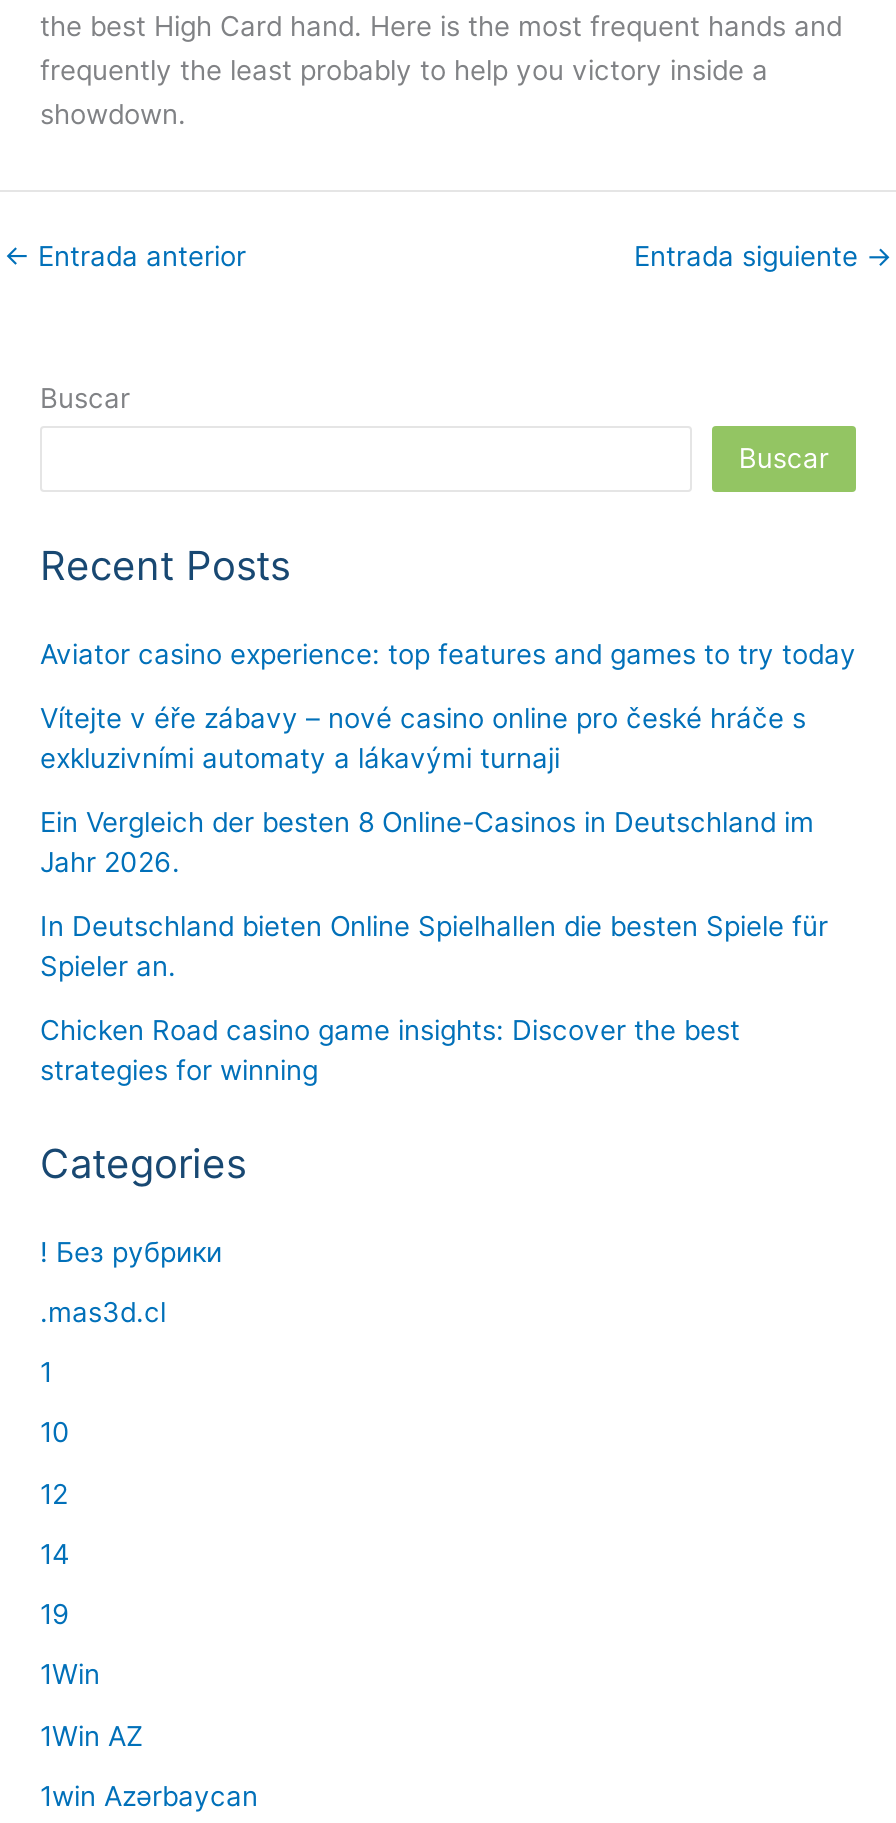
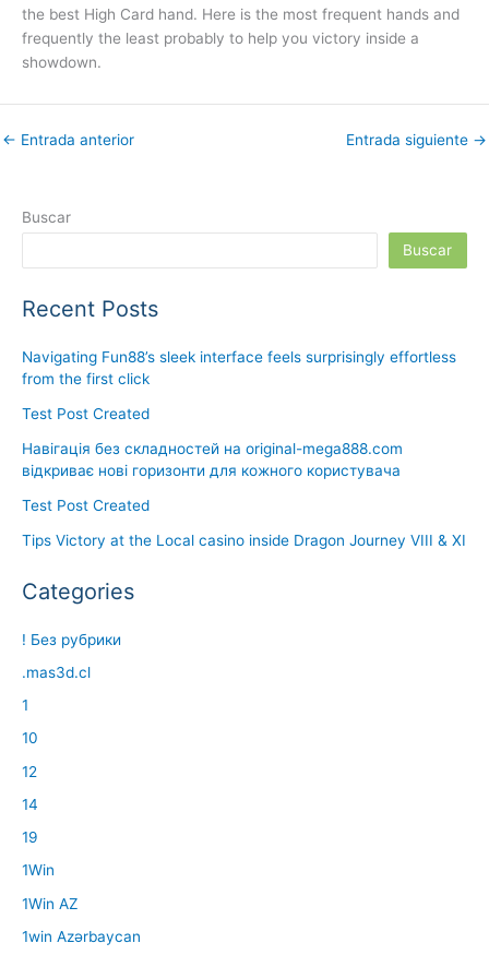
- Aviator casino experience: top features and games to try today
+ Navigating Fun88’s sleek interface feels surprisingly effortless
+ from the first click

- Vítejte v éře zábavy – nové casino online pro české hráče s
- exkluzivními automaty a lákavými turnaji
+ Test Post Created

- Ein Vergleich der besten 8 Online-Casinos in Deutschland im
- Jahr 2026.
+ Навігація без складностей на original-mega888.com
+ відкриває нові горизонти для кожного користувача

- In Deutschland bieten Online Spielhallen die besten Spiele für
- Spieler an.
+ Test Post Created

- Chicken Road casino game insights: Discover the best
- strategies for winning
+ Tips Victory at the Local casino inside Dragon Journey VIII & XI
